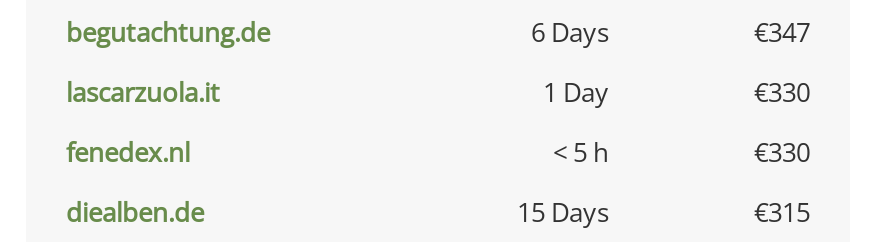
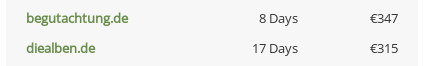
- 6 Days
+ 8 Days

- lascarzuola.it
- 1 Day
- €330
- fenedex.nl
- < 5 h
- €330

- 15 Days
+ 17 Days
